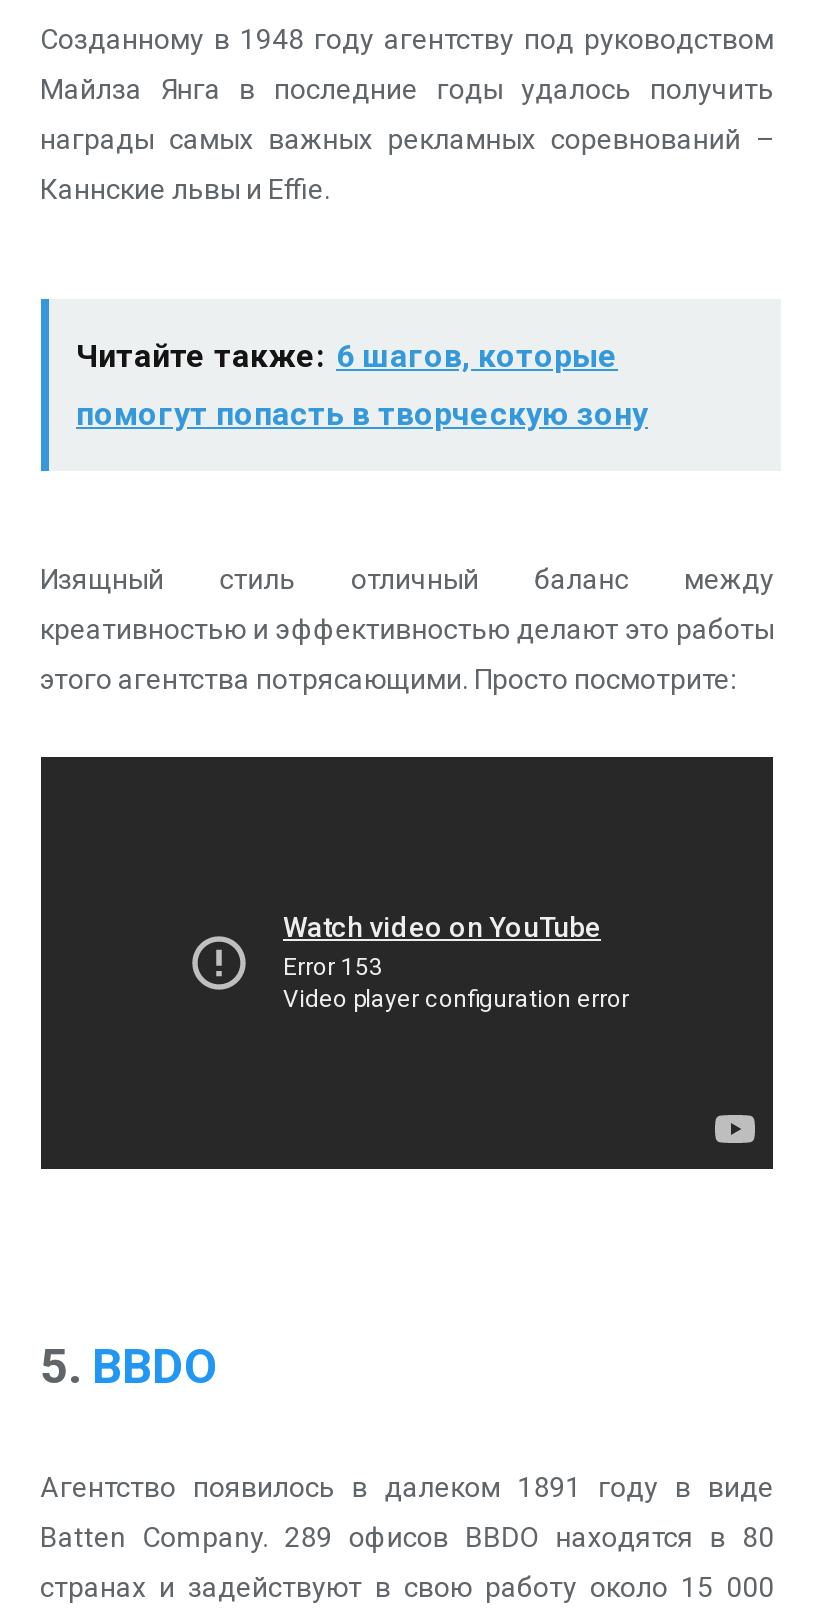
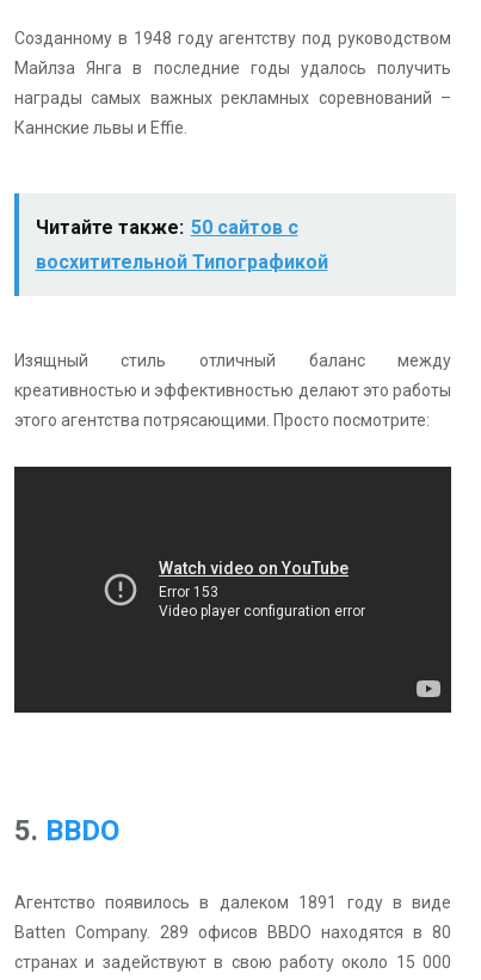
- Читайте также: 6 шагов, которые
+ Читайте также: 50 сайтов с

- помогут попасть в творческую зону
+ восхитительной Типографикой
